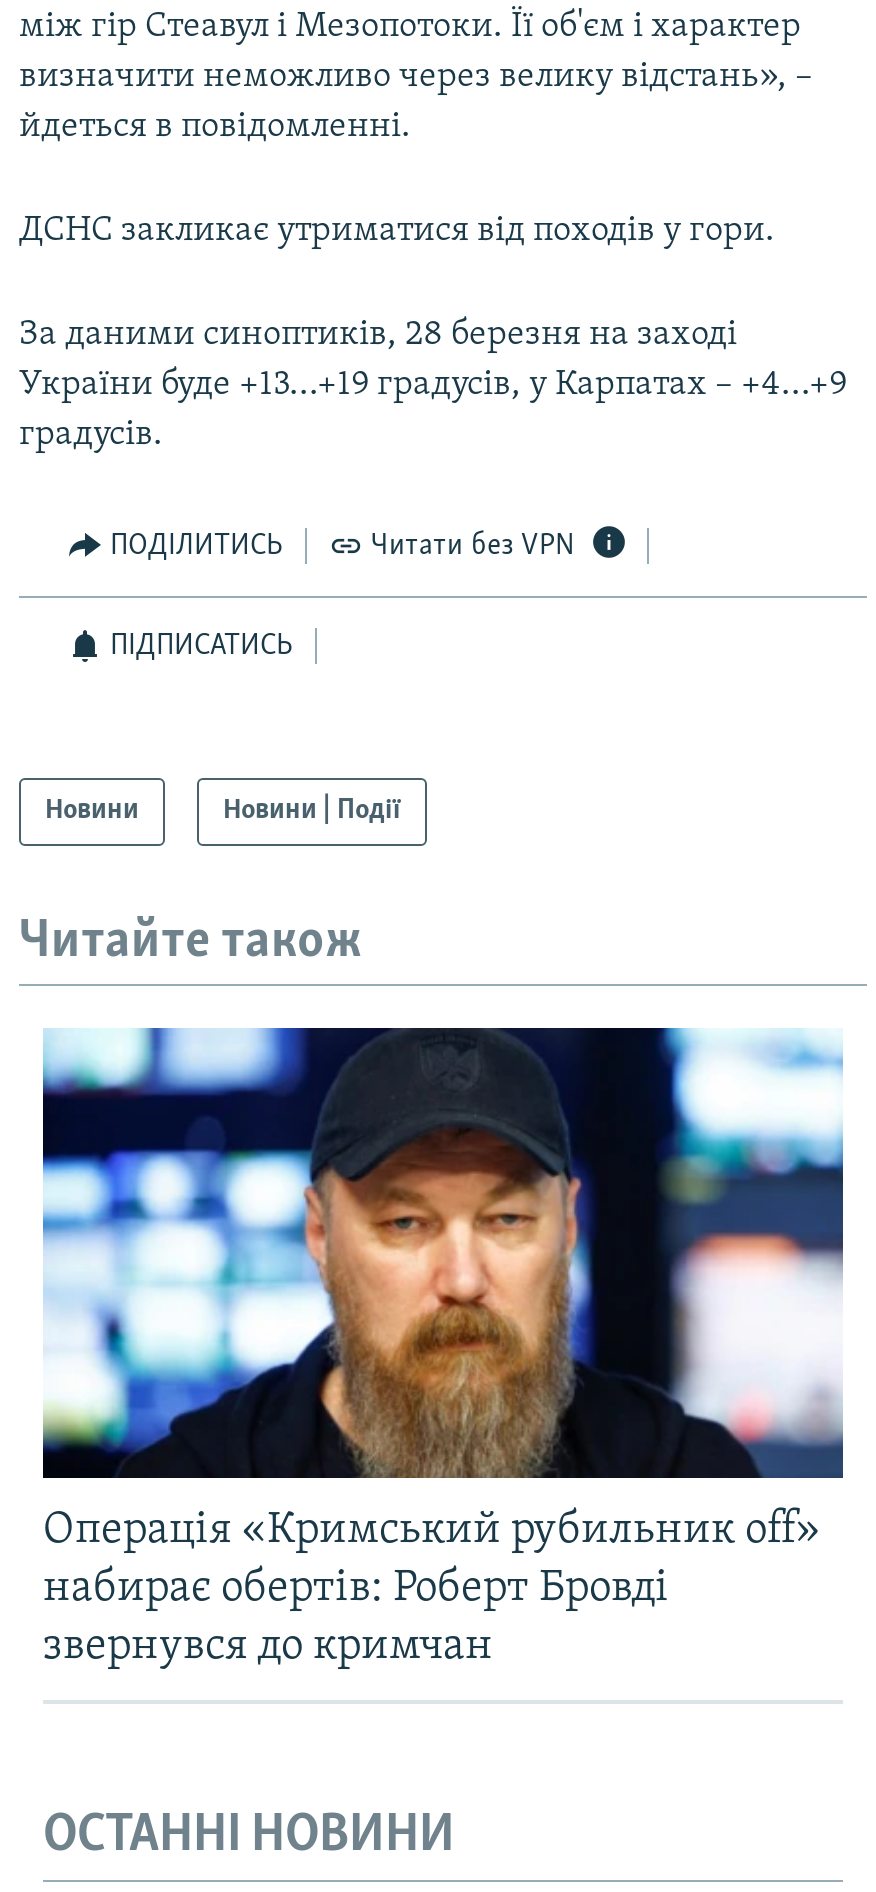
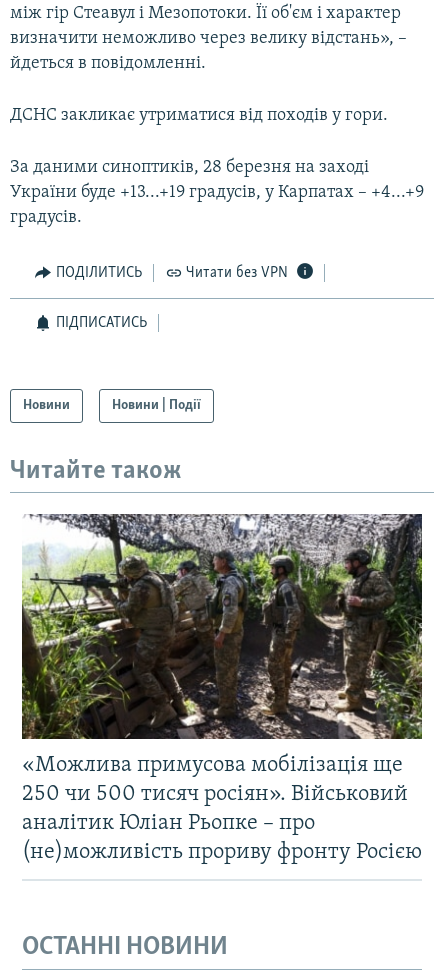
- [image]
- Операція «Кримський рубильник off»
- набирає обертів: Роберт Бровді
- звернувся до кримчан
+ [image]
+ «Можлива примусова мобілізація ще
+ 250 чи 500 тисяч росіян». Військовий
+ аналітик Юліан Рьопке – про
+ (не)можливість прориву фронту Росією
